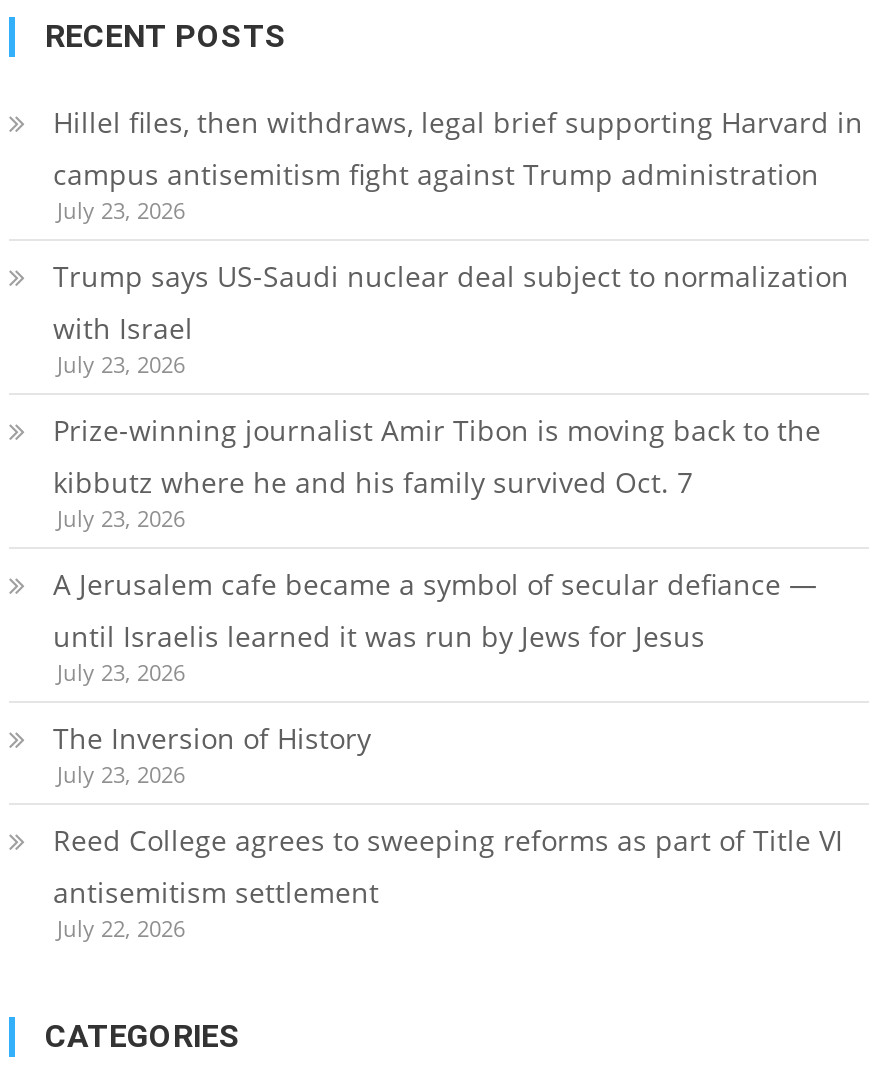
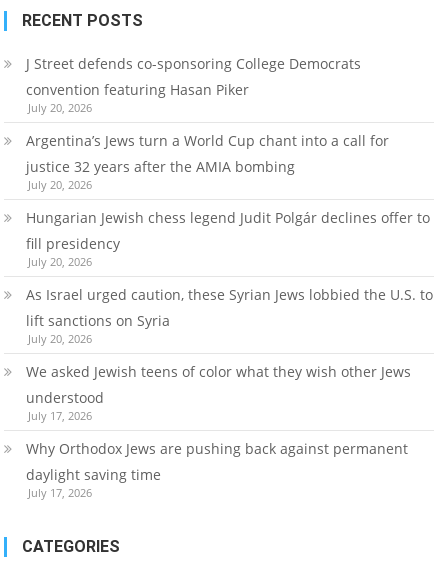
- Hillel files, then withdraws, legal brief supporting Harvard in
- campus antisemitism fight against Trump administration
- July 23, 2026
+ J Street defends co-sponsoring College Democrats
+ convention featuring Hasan Piker
+ July 20, 2026

- Trump says US-Saudi nuclear deal subject to normalization
- with Israel
- July 23, 2026
+ Argentina’s Jews turn a World Cup chant into a call for
+ justice 32 years after the AMIA bombing
+ July 20, 2026

- Prize-winning journalist Amir Tibon is moving back to the
- kibbutz where he and his family survived Oct. 7
- July 23, 2026
+ Hungarian Jewish chess legend Judit Polgár declines offer to
+ fill presidency
+ July 20, 2026

- A Jerusalem cafe became a symbol of secular defiance —
- until Israelis learned it was run by Jews for Jesus
- July 23, 2026
+ As Israel urged caution, these Syrian Jews lobbied the U.S. to
+ lift sanctions on Syria
+ July 20, 2026

- The Inversion of History
- July 23, 2026
+ We asked Jewish teens of color what they wish other Jews
+ understood
+ July 17, 2026

- Reed College agrees to sweeping reforms as part of Title VI
- antisemitism settlement
- July 22, 2026
+ Why Orthodox Jews are pushing back against permanent
+ daylight saving time
+ July 17, 2026
